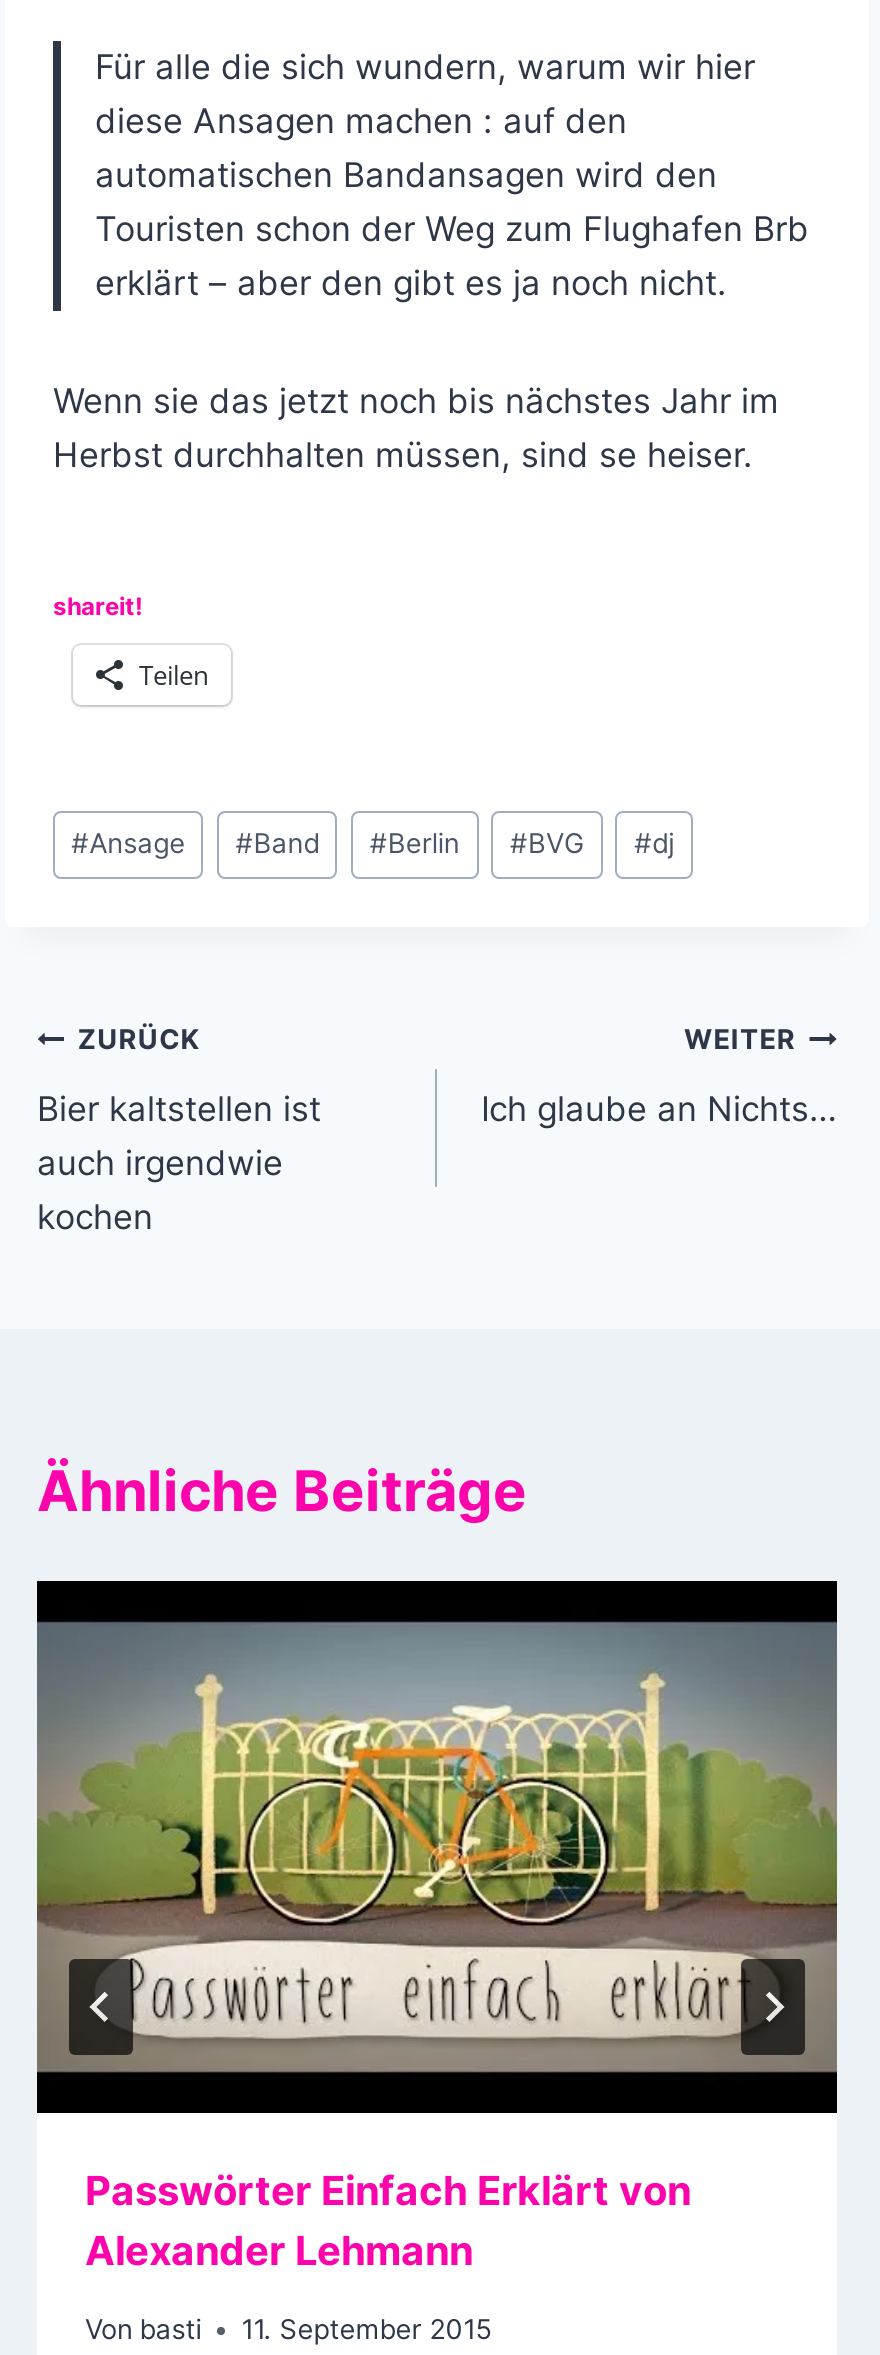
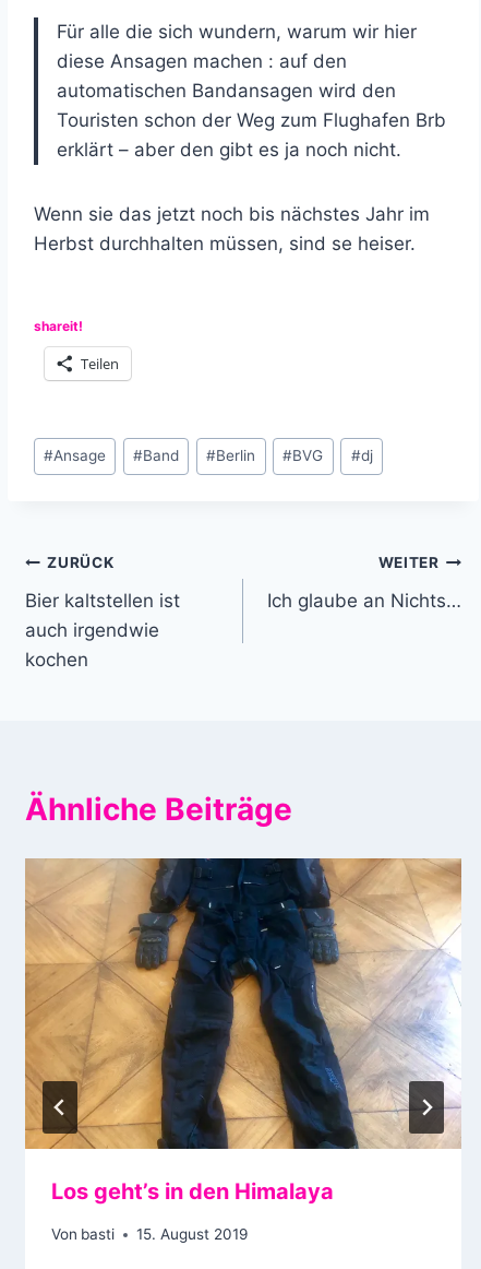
- [image]
- Passwörter Einfach Erklärt von
- Alexander Lehmann
+ [image]
+ Los geht’s in den Himalaya

- Von basti 11. September 2015
+ Von basti 15. August 2019
